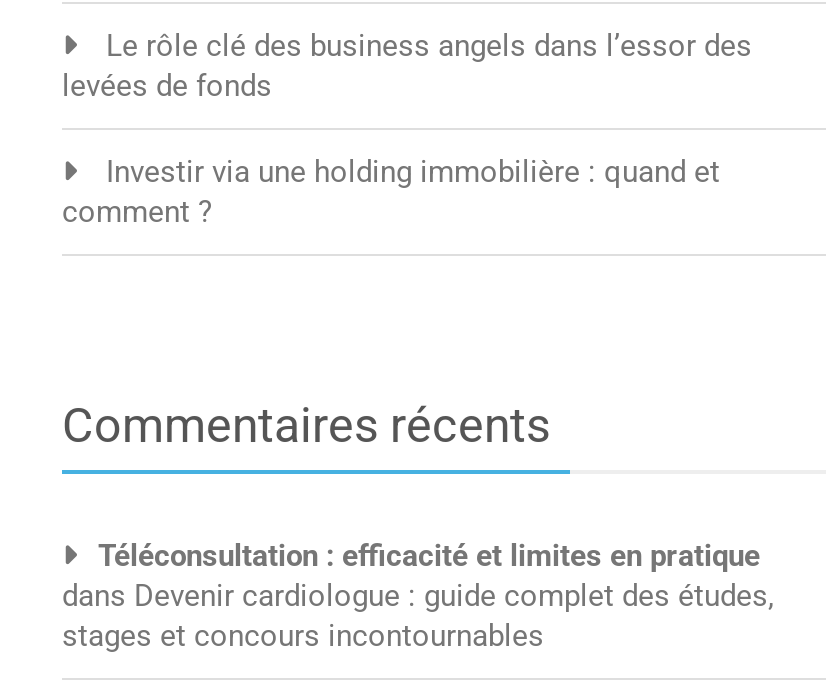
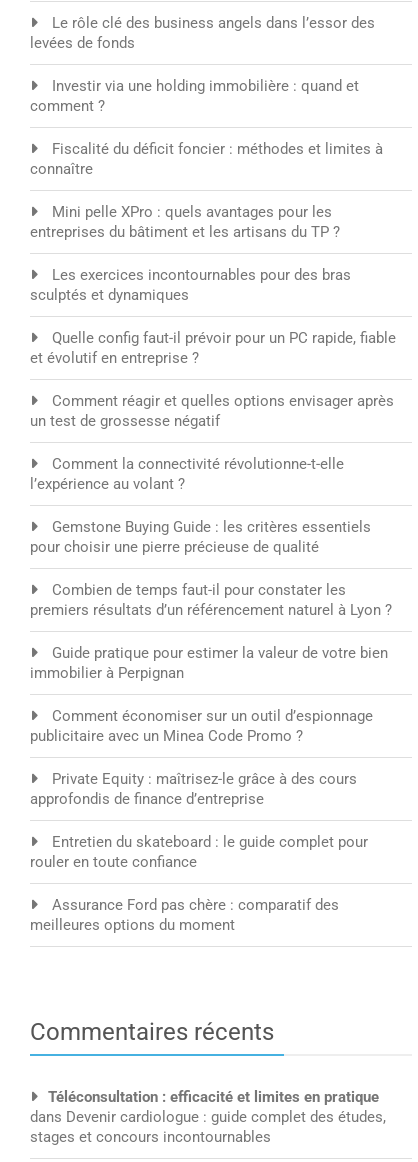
+ Fiscalité du déficit foncier : méthodes et limites à
+ connaître
+ Mini pelle XPro : quels avantages pour les
+ entreprises du bâtiment et les artisans du TP ?
+ Les exercices incontournables pour des bras
+ sculptés et dynamiques
+ Quelle config faut-il prévoir pour un PC rapide, fiable
+ et évolutif en entreprise ?
+ Comment réagir et quelles options envisager après
+ un test de grossesse négatif
+ Comment la connectivité révolutionne-t-elle
+ l’expérience au volant ?
+ Gemstone Buying Guide : les critères essentiels
+ pour choisir une pierre précieuse de qualité
+ Combien de temps faut-il pour constater les
+ premiers résultats d’un référencement naturel à Lyon ?
+ Guide pratique pour estimer la valeur de votre bien
+ immobilier à Perpignan
+ Comment économiser sur un outil d’espionnage
+ publicitaire avec un Minea Code Promo ?
+ Private Equity : maîtrisez-le grâce à des cours
+ approfondis de finance d’entreprise
+ Entretien du skateboard : le guide complet pour
+ rouler en toute confiance
+ Assurance Ford pas chère : comparatif des
+ meilleures options du moment
